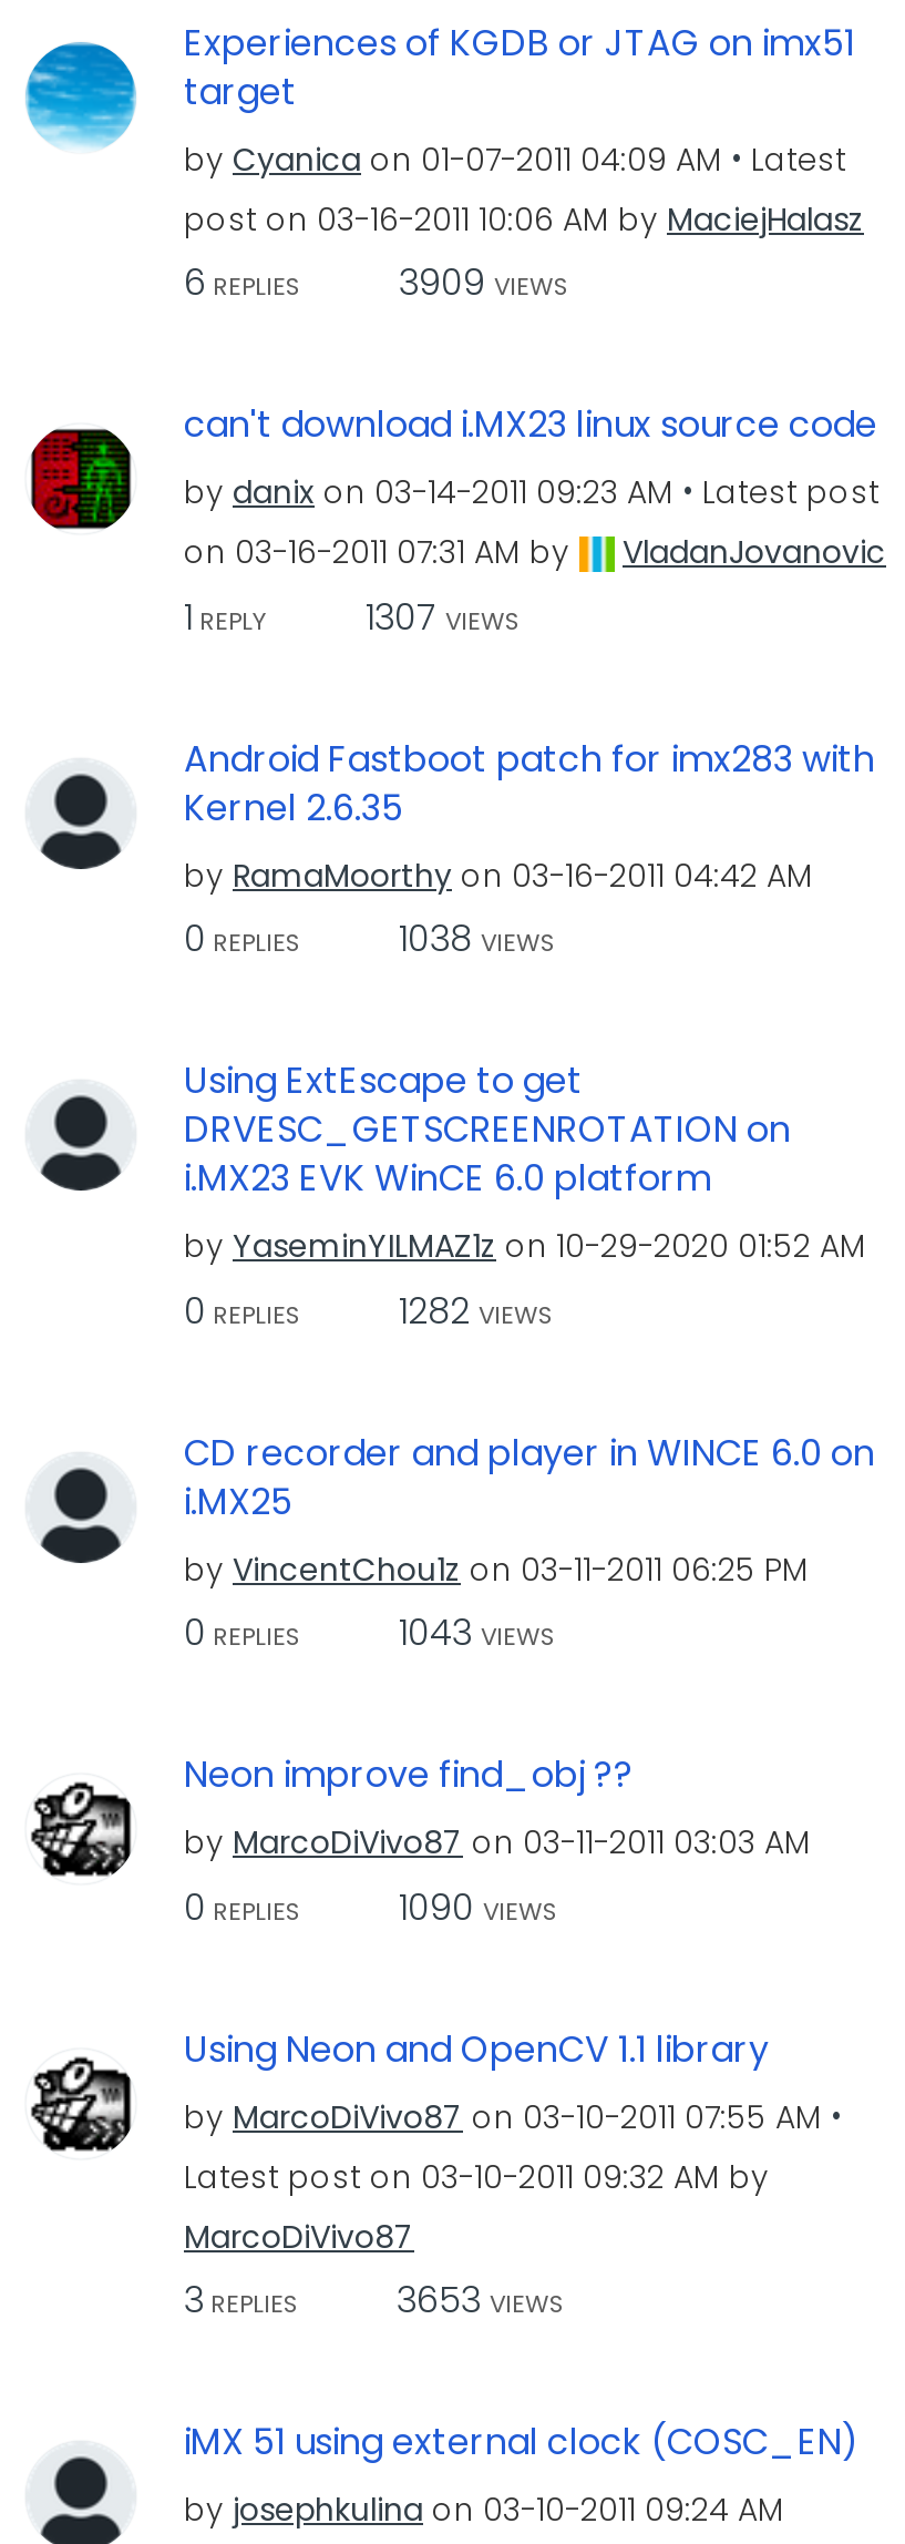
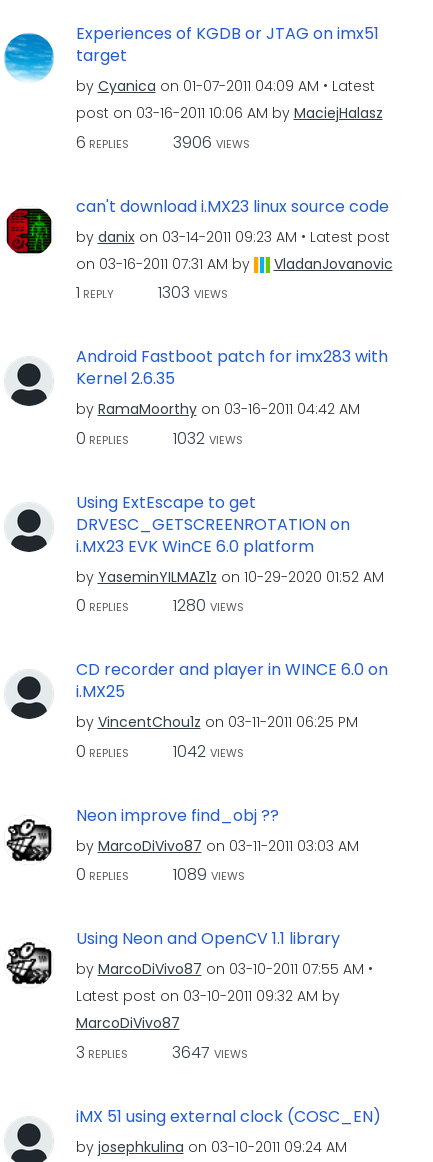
- 6 REPLIES 3909 VIEWS
+ 6 REPLIES 3906 VIEWS

- 1 REPLY 1307 VIEWS
+ 1 REPLY 1303 VIEWS

- 1038 VIEWS
+ 1032 VIEWS

- 1282 VIEWS
+ 1280 VIEWS

- 1043 VIEWS
+ 1042 VIEWS

- 1090 VIEWS
+ 1089 VIEWS

- 3 REPLIES 3653 VIEWS
+ 3 REPLIES 3647 VIEWS
